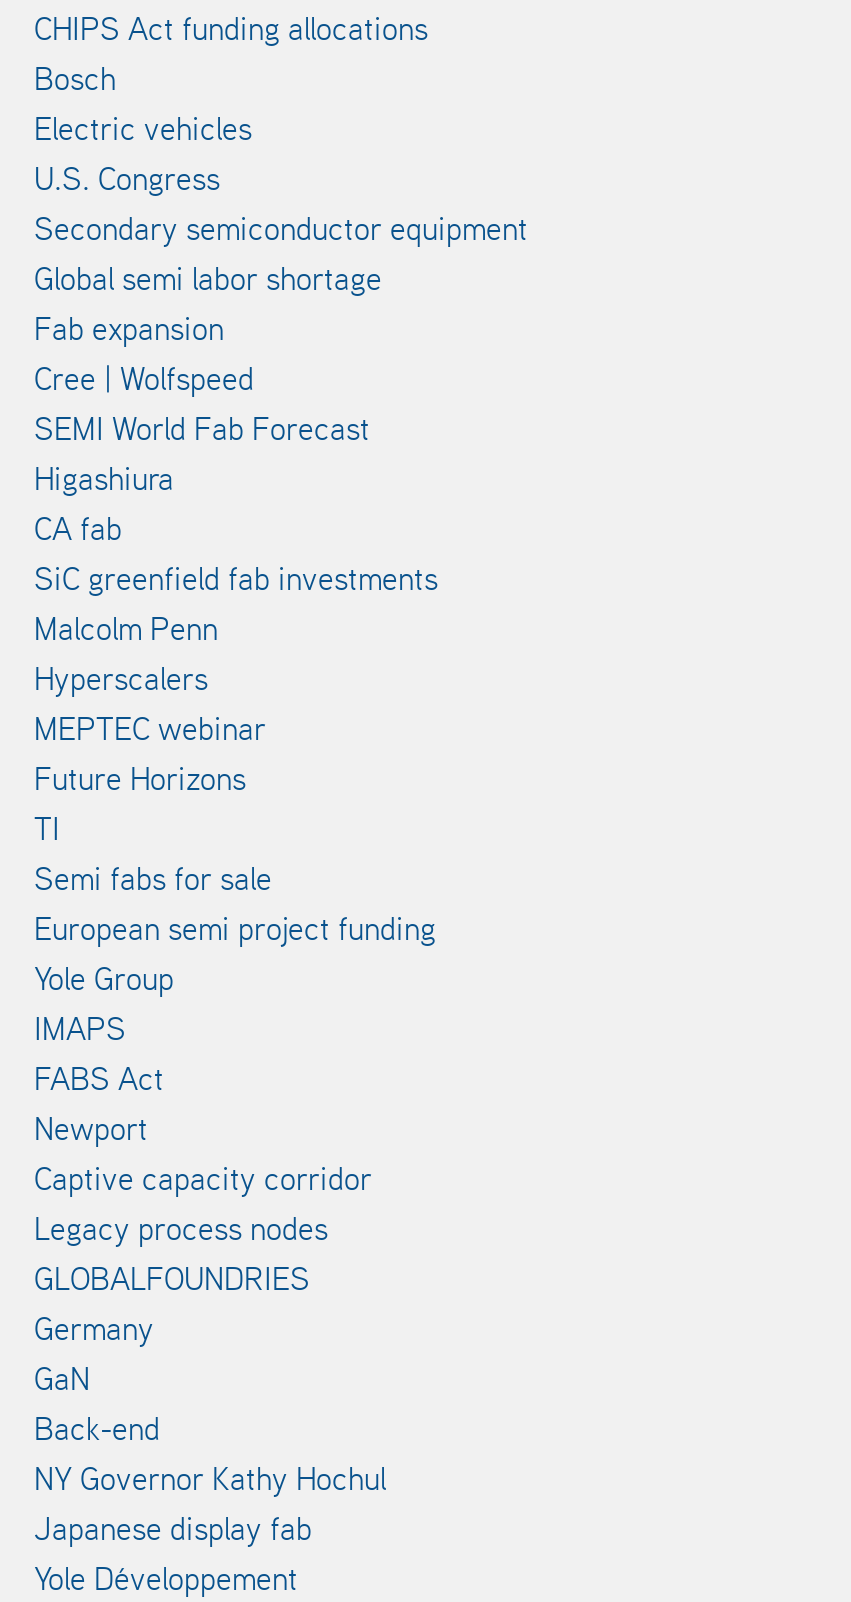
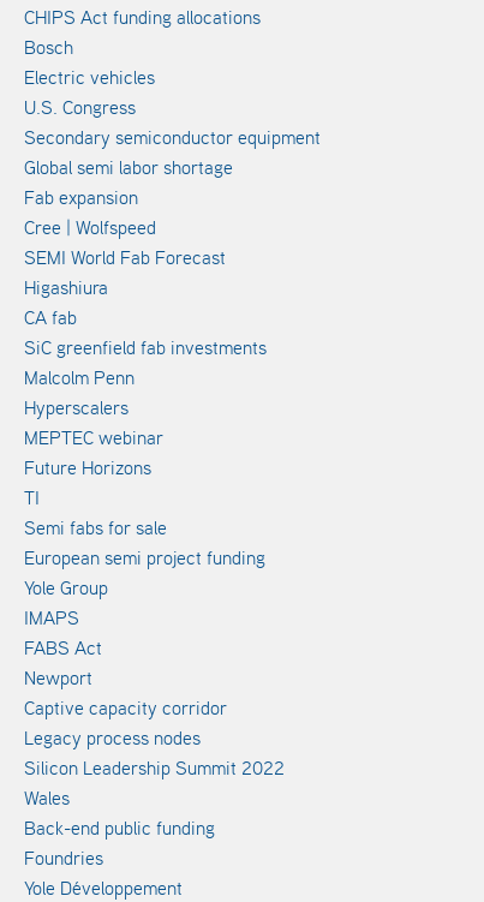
- GLOBALFOUNDRIES
- Germany
- GaN
- Back-end
- NY Governor Kathy Hochul
- Japanese display fab
+ Silicon Leadership Summit 2022
+ Wales
+ Back-end public funding
+ Foundries
